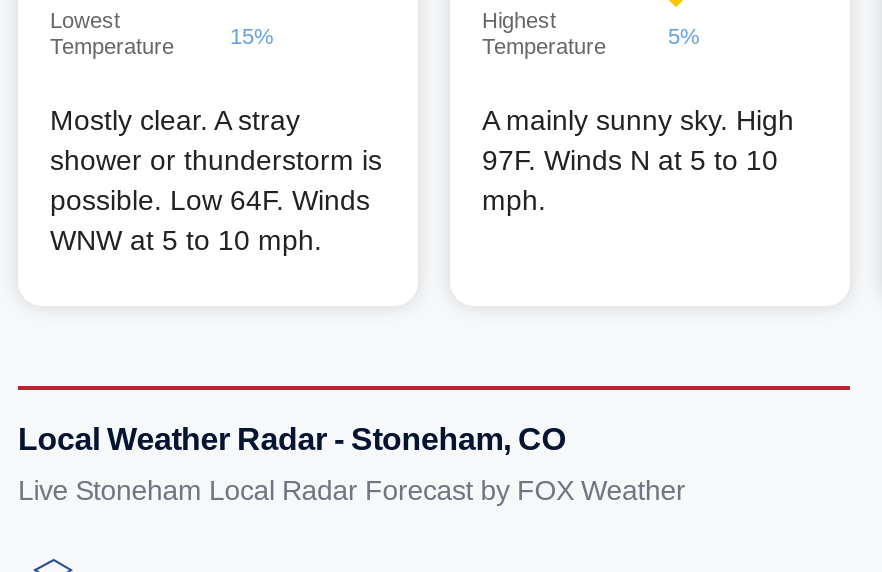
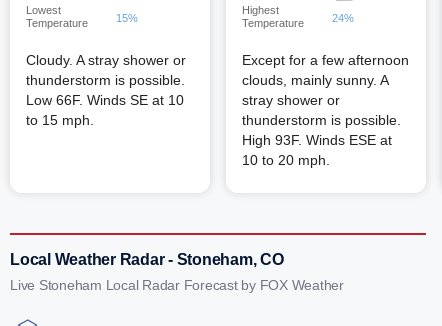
- 5%
+ 24%

- Mostly clear. A stray
- shower or thunderstorm is
- possible. Low 64F. Winds
- WNW at 5 to 10 mph.
+ Cloudy. A stray shower or
+ thunderstorm is possible.
+ Low 66F. Winds SE at 10
+ to 15 mph.

- A mainly sunny sky. High
- 97F. Winds N at 5 to 10
- mph.
+ Except for a few afternoon
+ clouds, mainly sunny. A
+ stray shower or
+ thunderstorm is possible.
+ High 93F. Winds ESE at
+ 10 to 20 mph.
